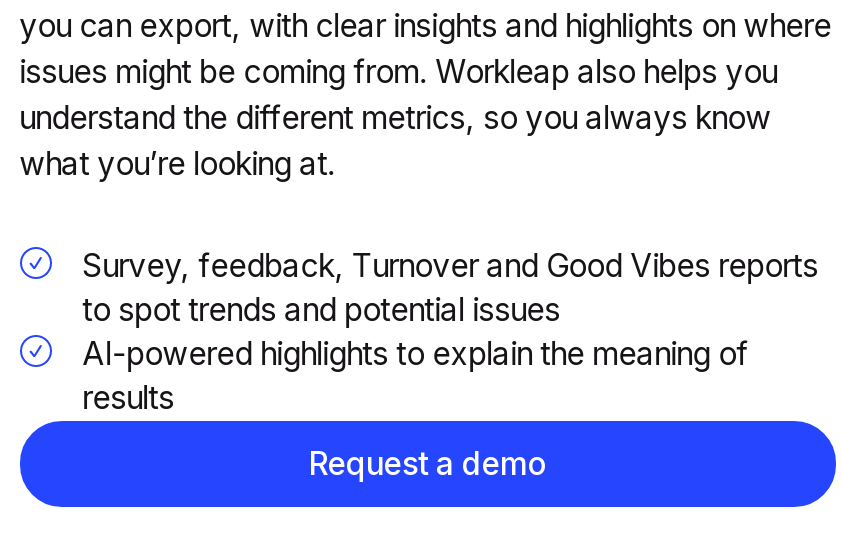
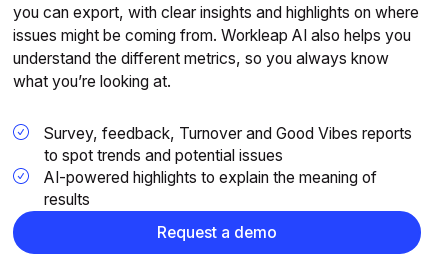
- issues might be coming from. Workleap also helps you
+ issues might be coming from. Workleap AI also helps you
